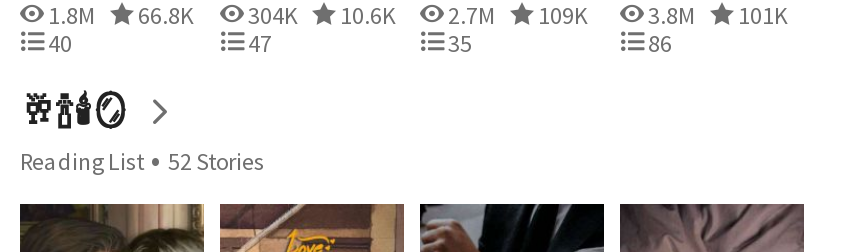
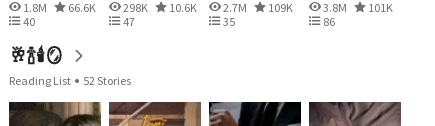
- 66.8K
+ 66.6K

- 304K
+ 298K
